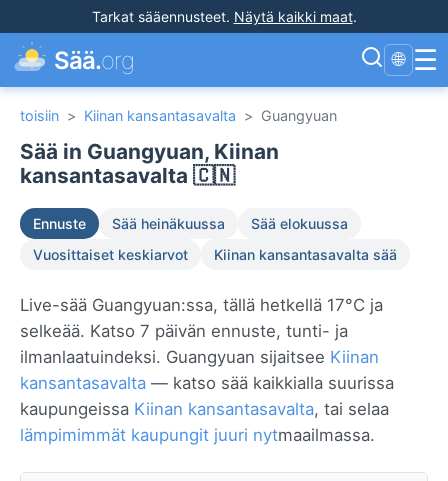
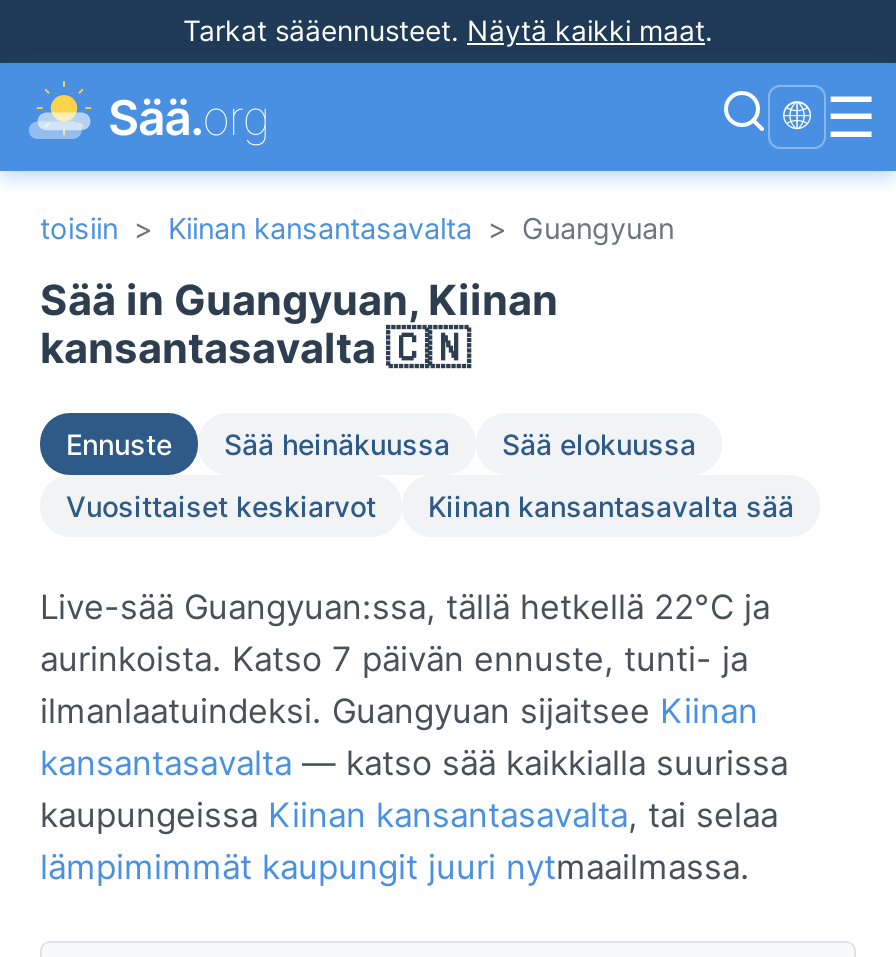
- Live-sää Guangyuan:ssa, tällä hetkellä 17°C ja
+ Live-sää Guangyuan:ssa, tällä hetkellä 22°C ja

- selkeää. Katso 7 päivän ennuste, tunti- ja
+ aurinkoista. Katso 7 päivän ennuste, tunti- ja
